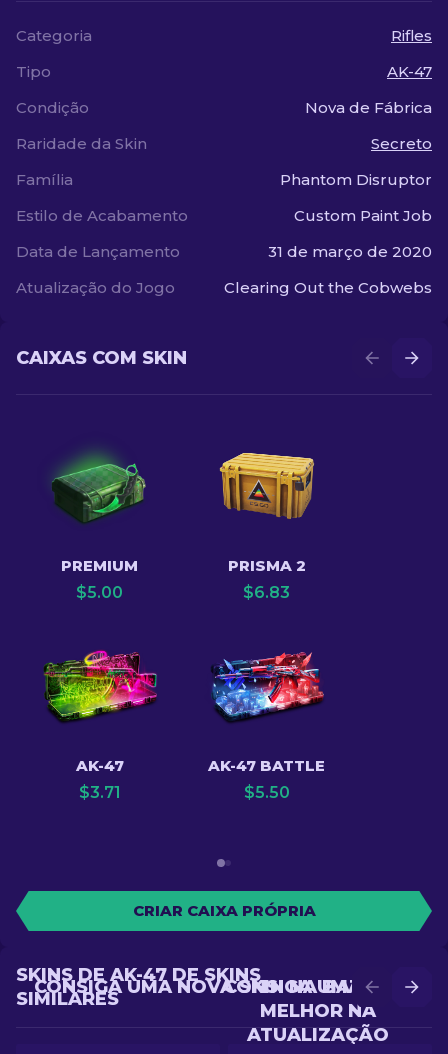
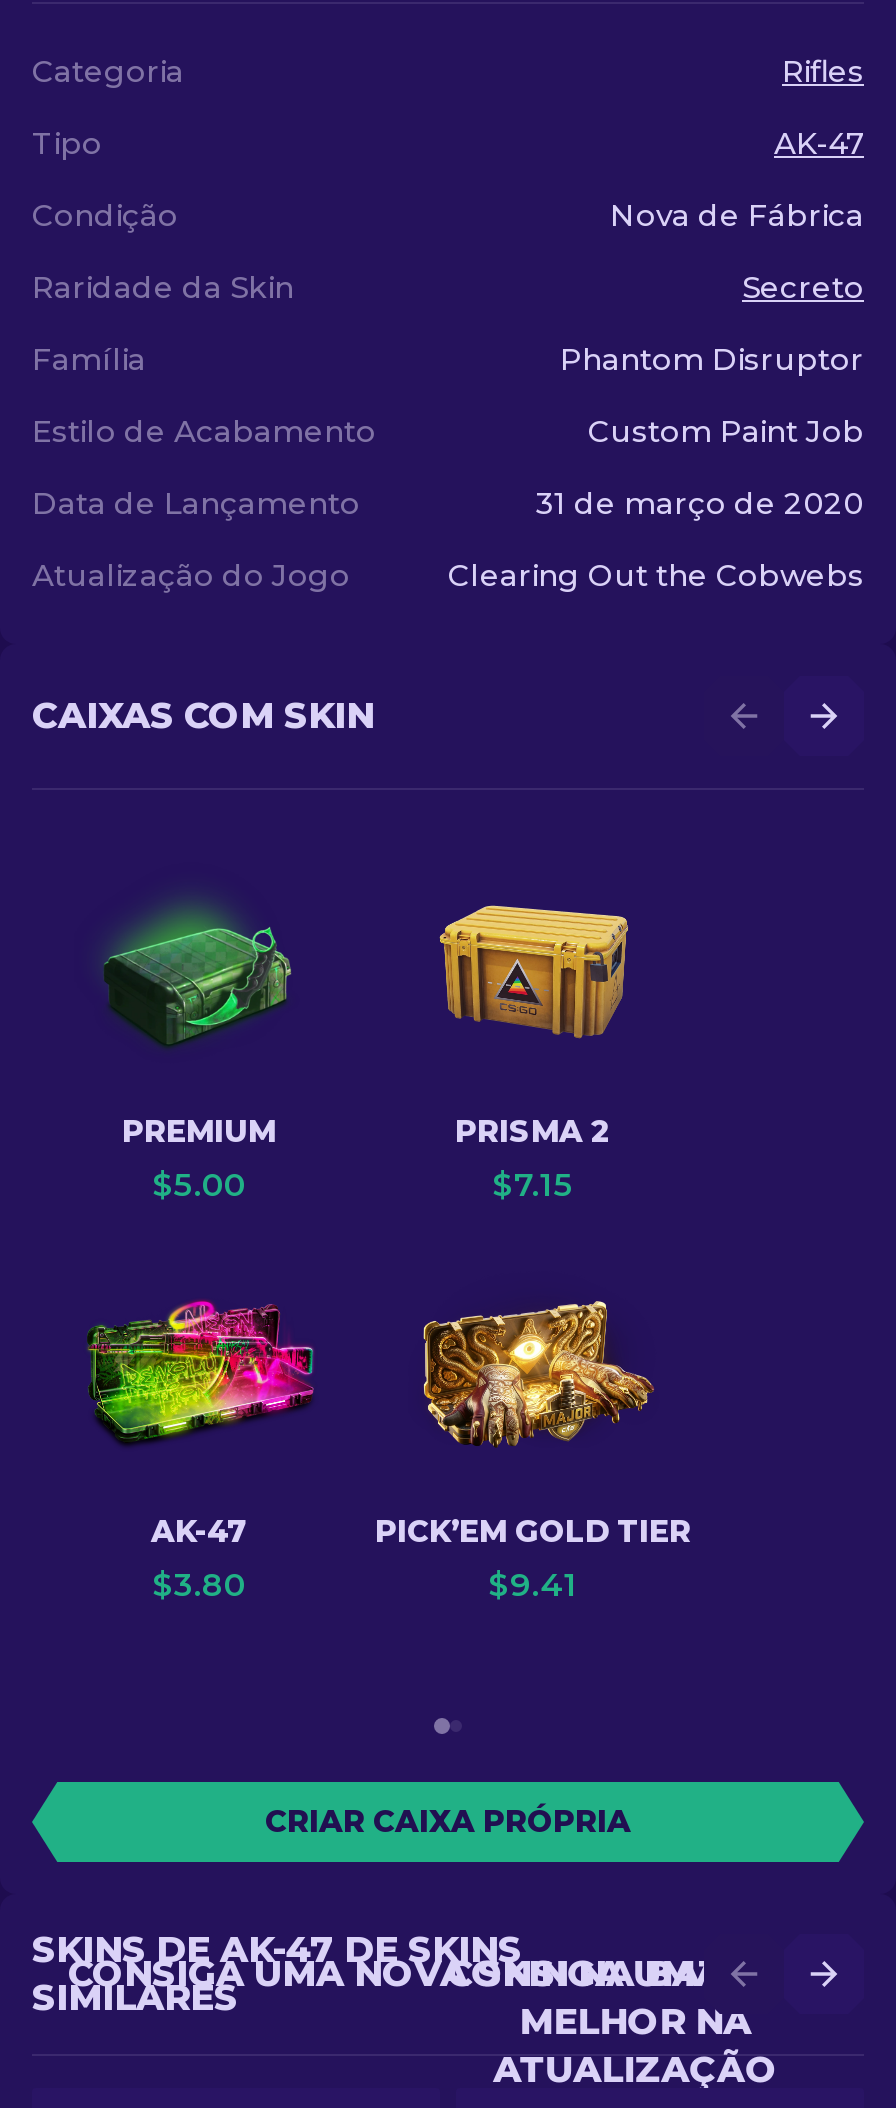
- $6.83
+ $7.15

- [image]
- AK-47 BATTLE
- $5.50
+ [image]
+ PICK’EM GOLD TIER
+ $9.41

- $3.71
+ $3.80
